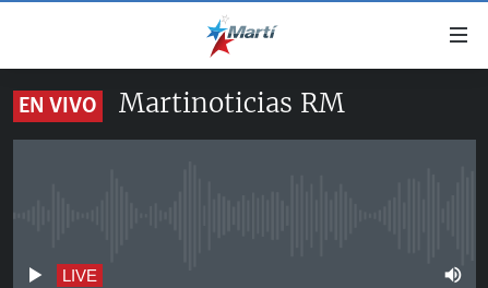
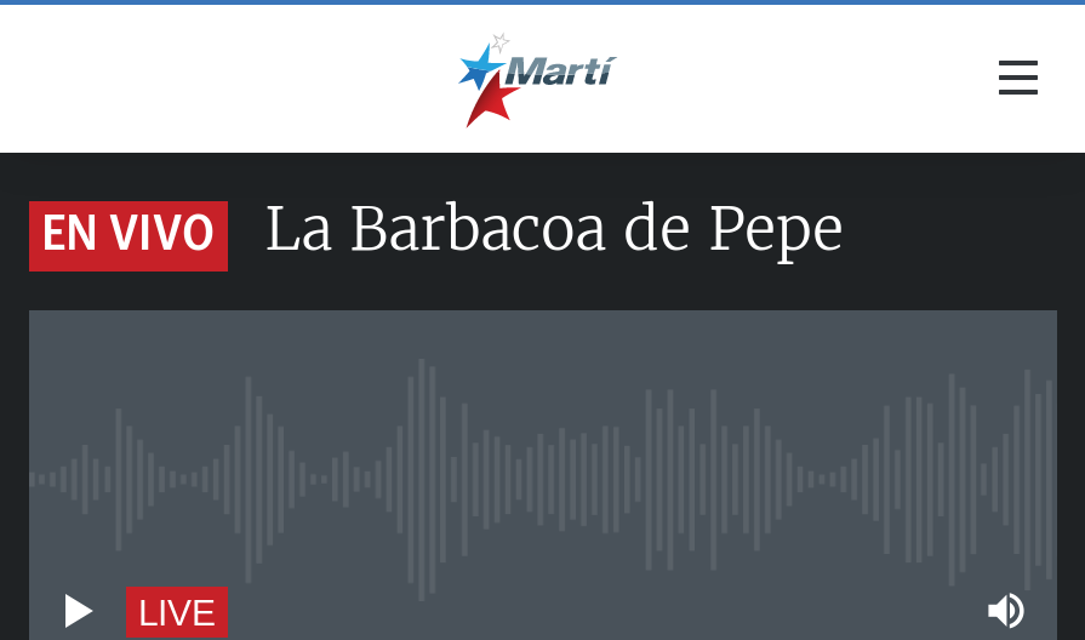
- Martinoticias RM
+ La Barbacoa de Pepe
